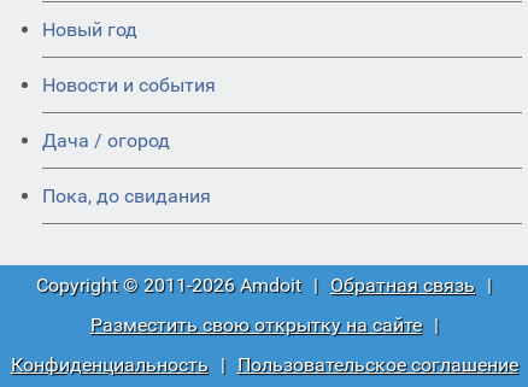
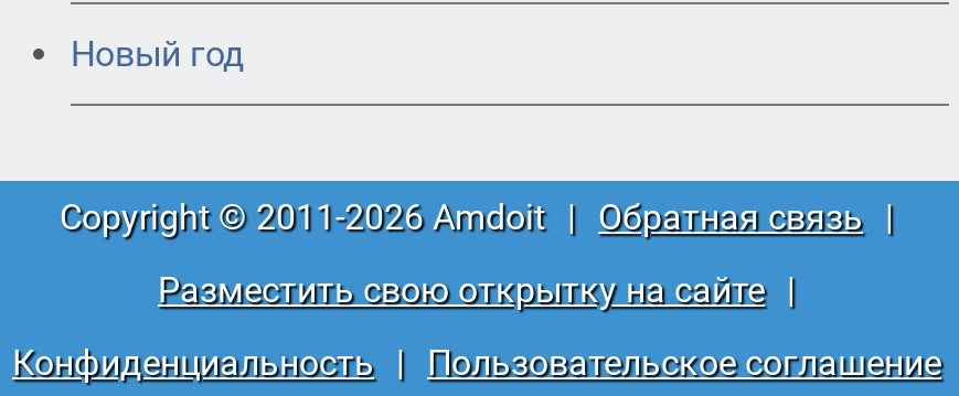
- Новости и события
- Дача / огород
- Пока, до свидания
